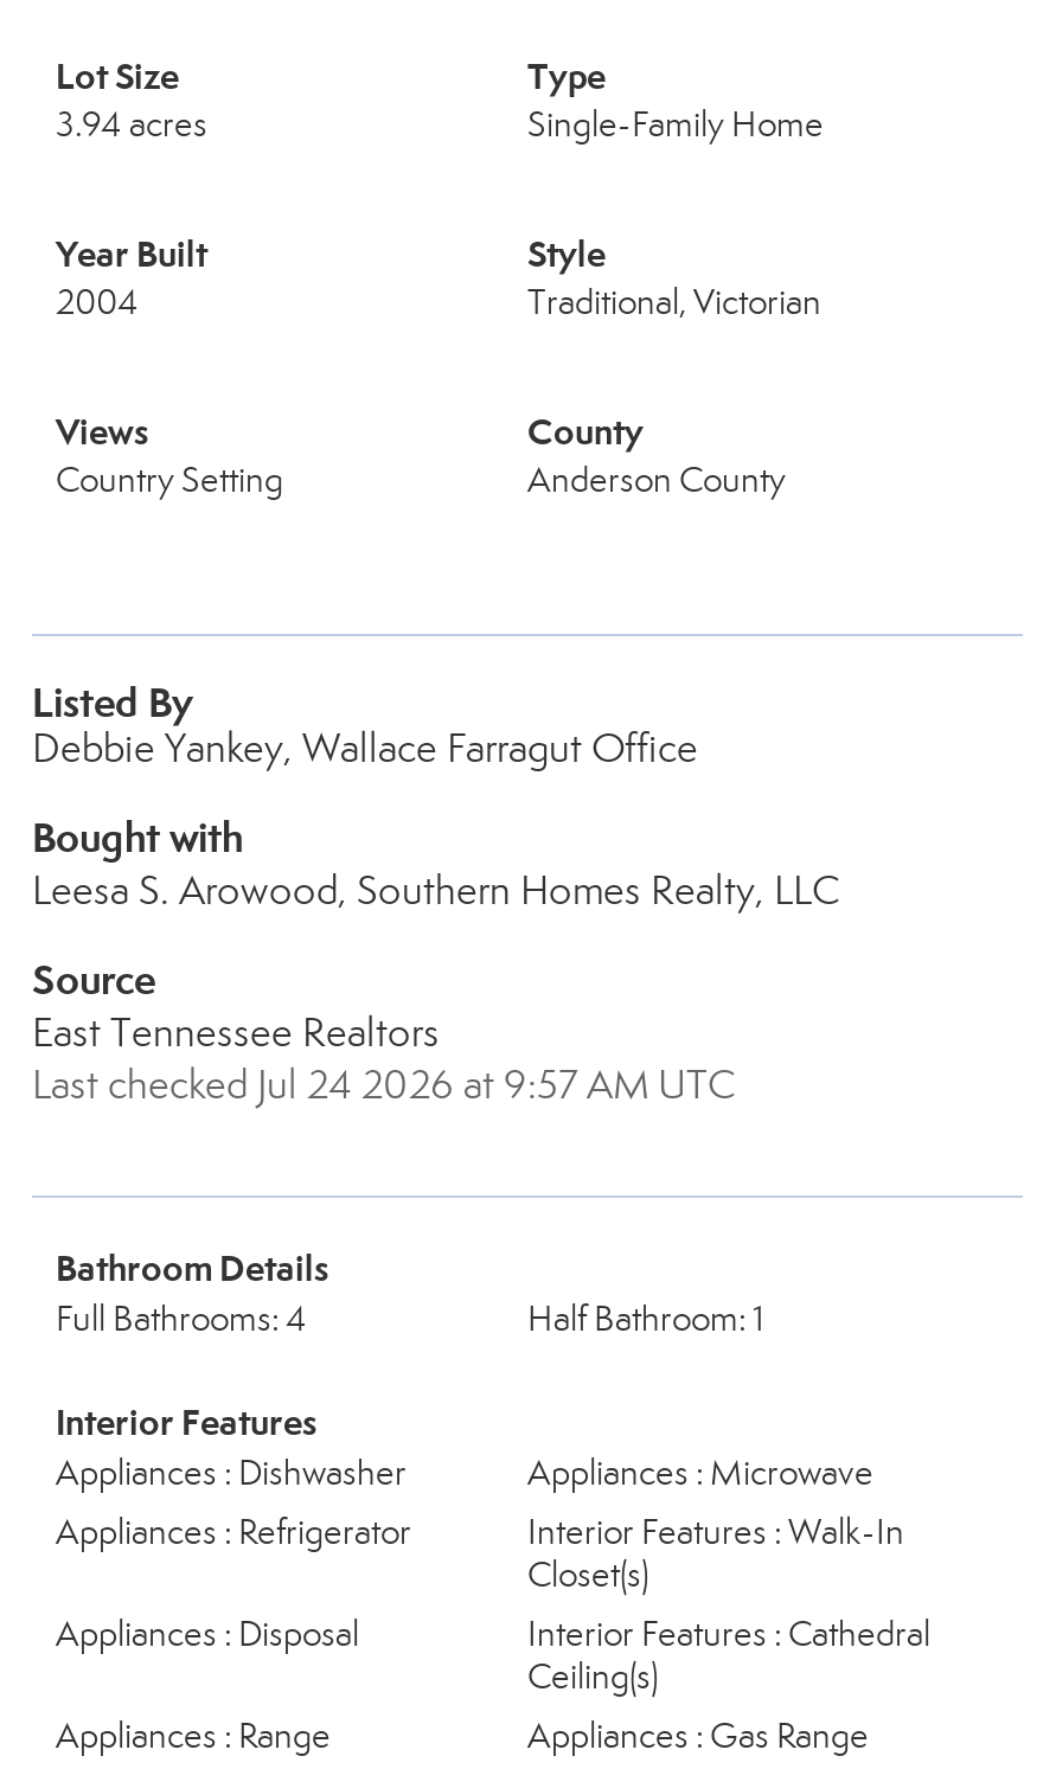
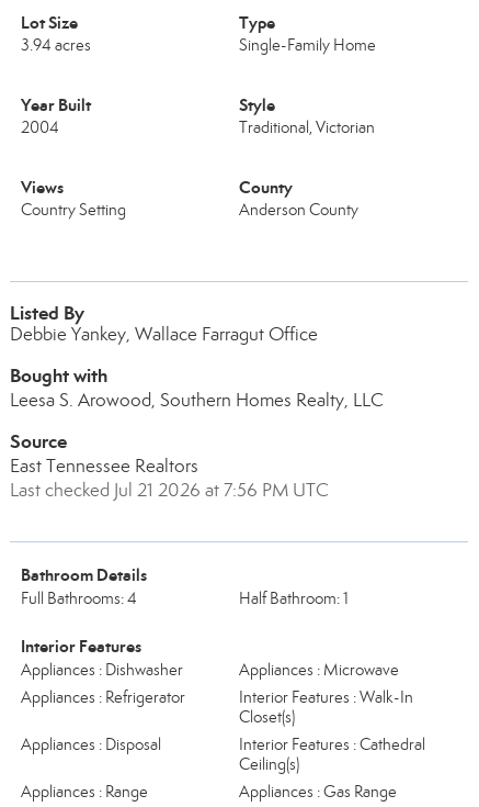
- Last checked Jul 24 2026 at 9:57 AM UTC
+ Last checked Jul 21 2026 at 7:56 PM UTC
